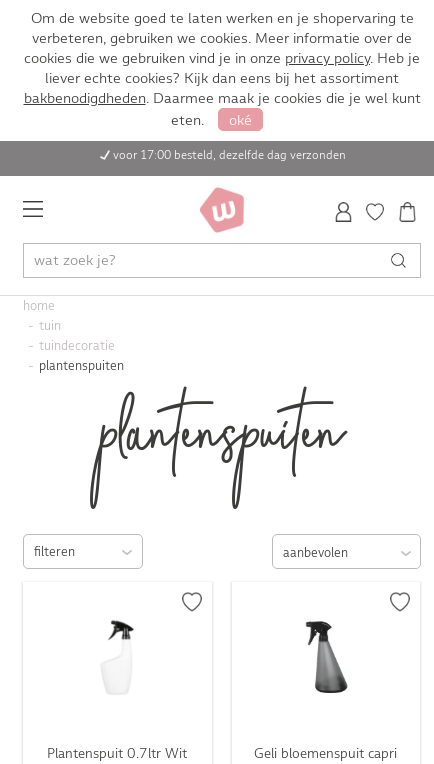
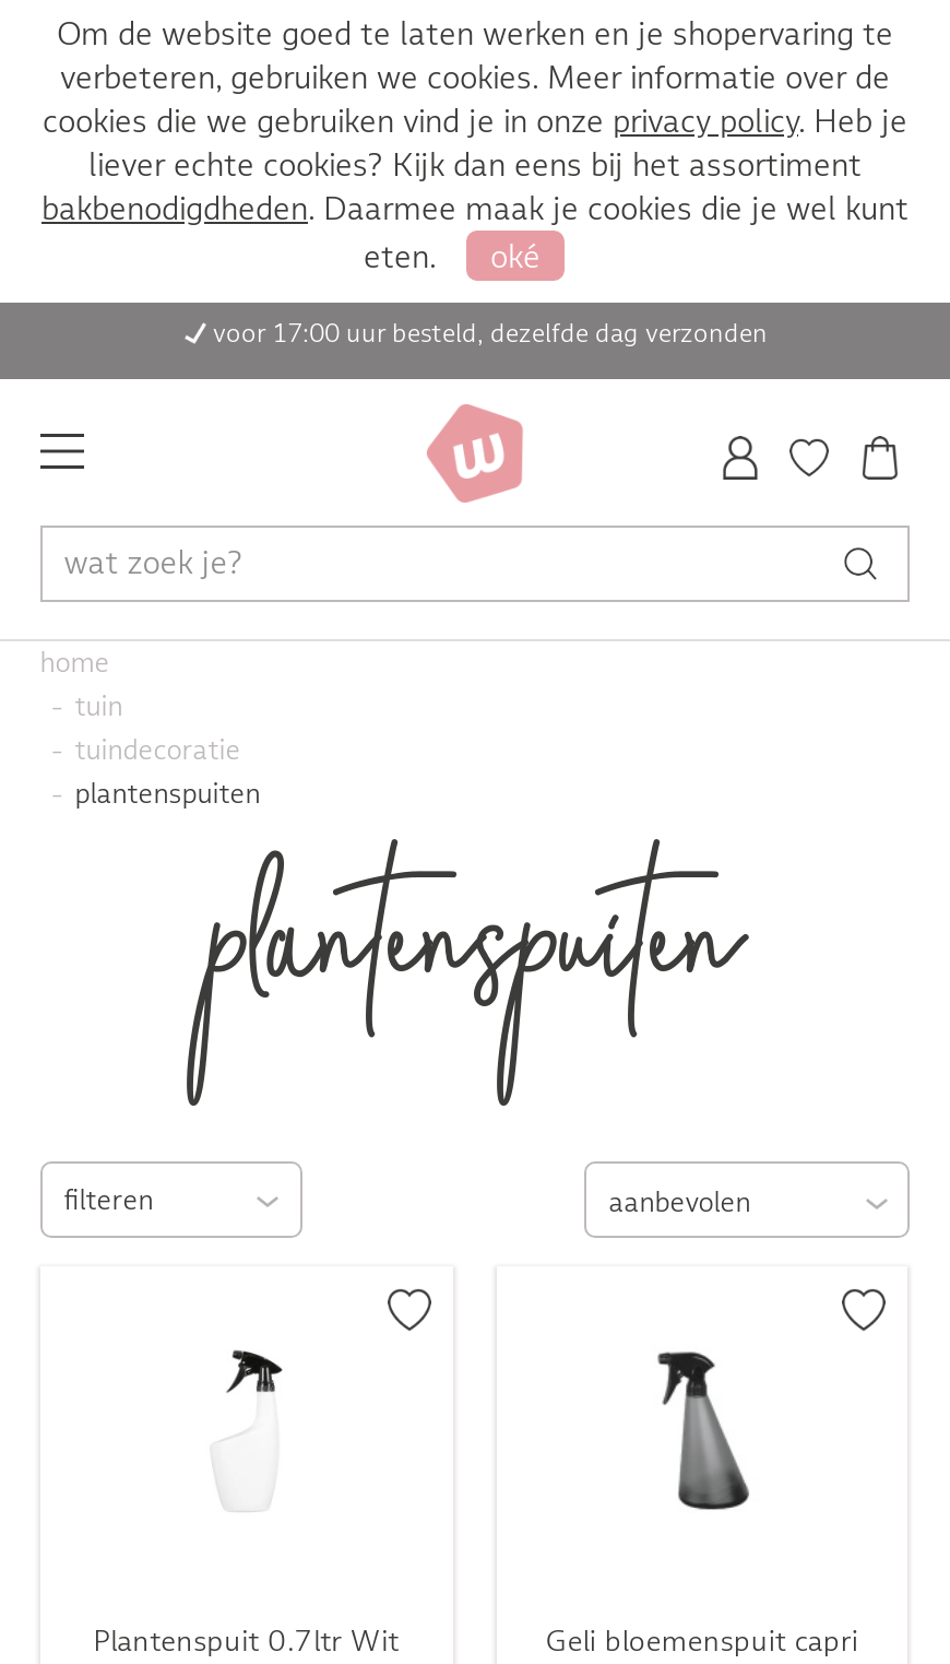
- voor 17:00 besteld, dezelfde dag verzonden
+ voor 17:00 uur besteld, dezelfde dag verzonden
